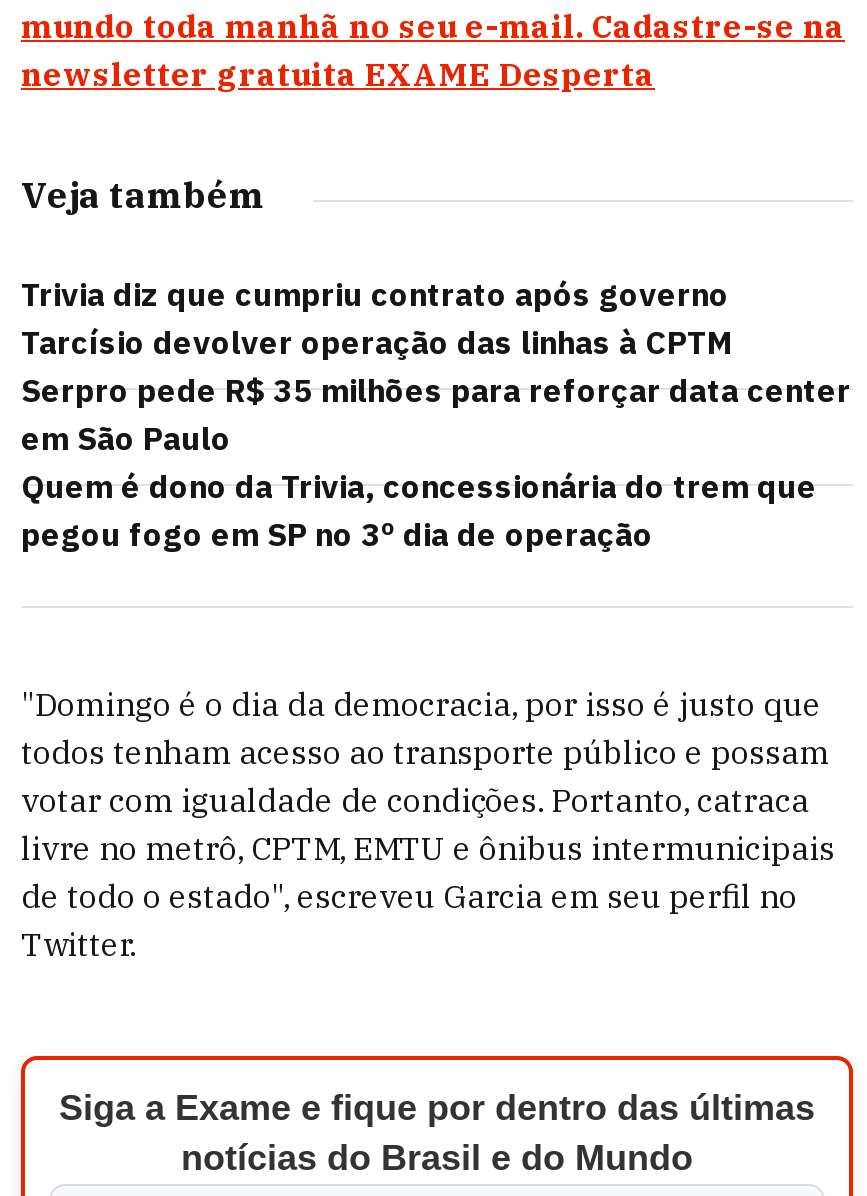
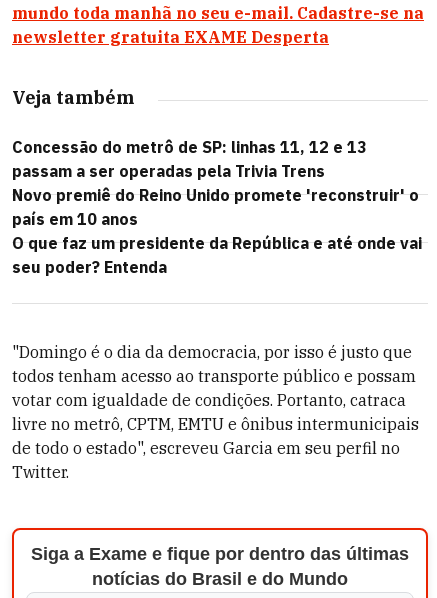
- Trivia diz que cumpriu contrato após governo
- Tarcísio devolver operação das linhas à CPTM
- Serpro pede R$ 35 milhões para reforçar data center
- em São Paulo
- Quem é dono da Trivia, concessionária do trem que
- pegou fogo em SP no 3º dia de operação
+ Concessão do metrô de SP: linhas 11, 12 e 13
+ passam a ser operadas pela Trivia Trens
+ Novo premiê do Reino Unido promete 'reconstruir' o
+ país em 10 anos
+ O que faz um presidente da República e até onde vai
+ seu poder? Entenda
